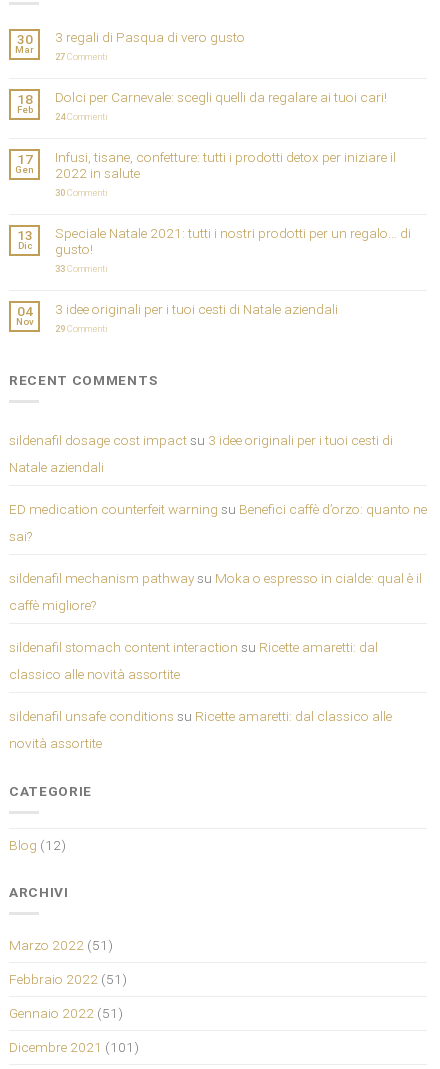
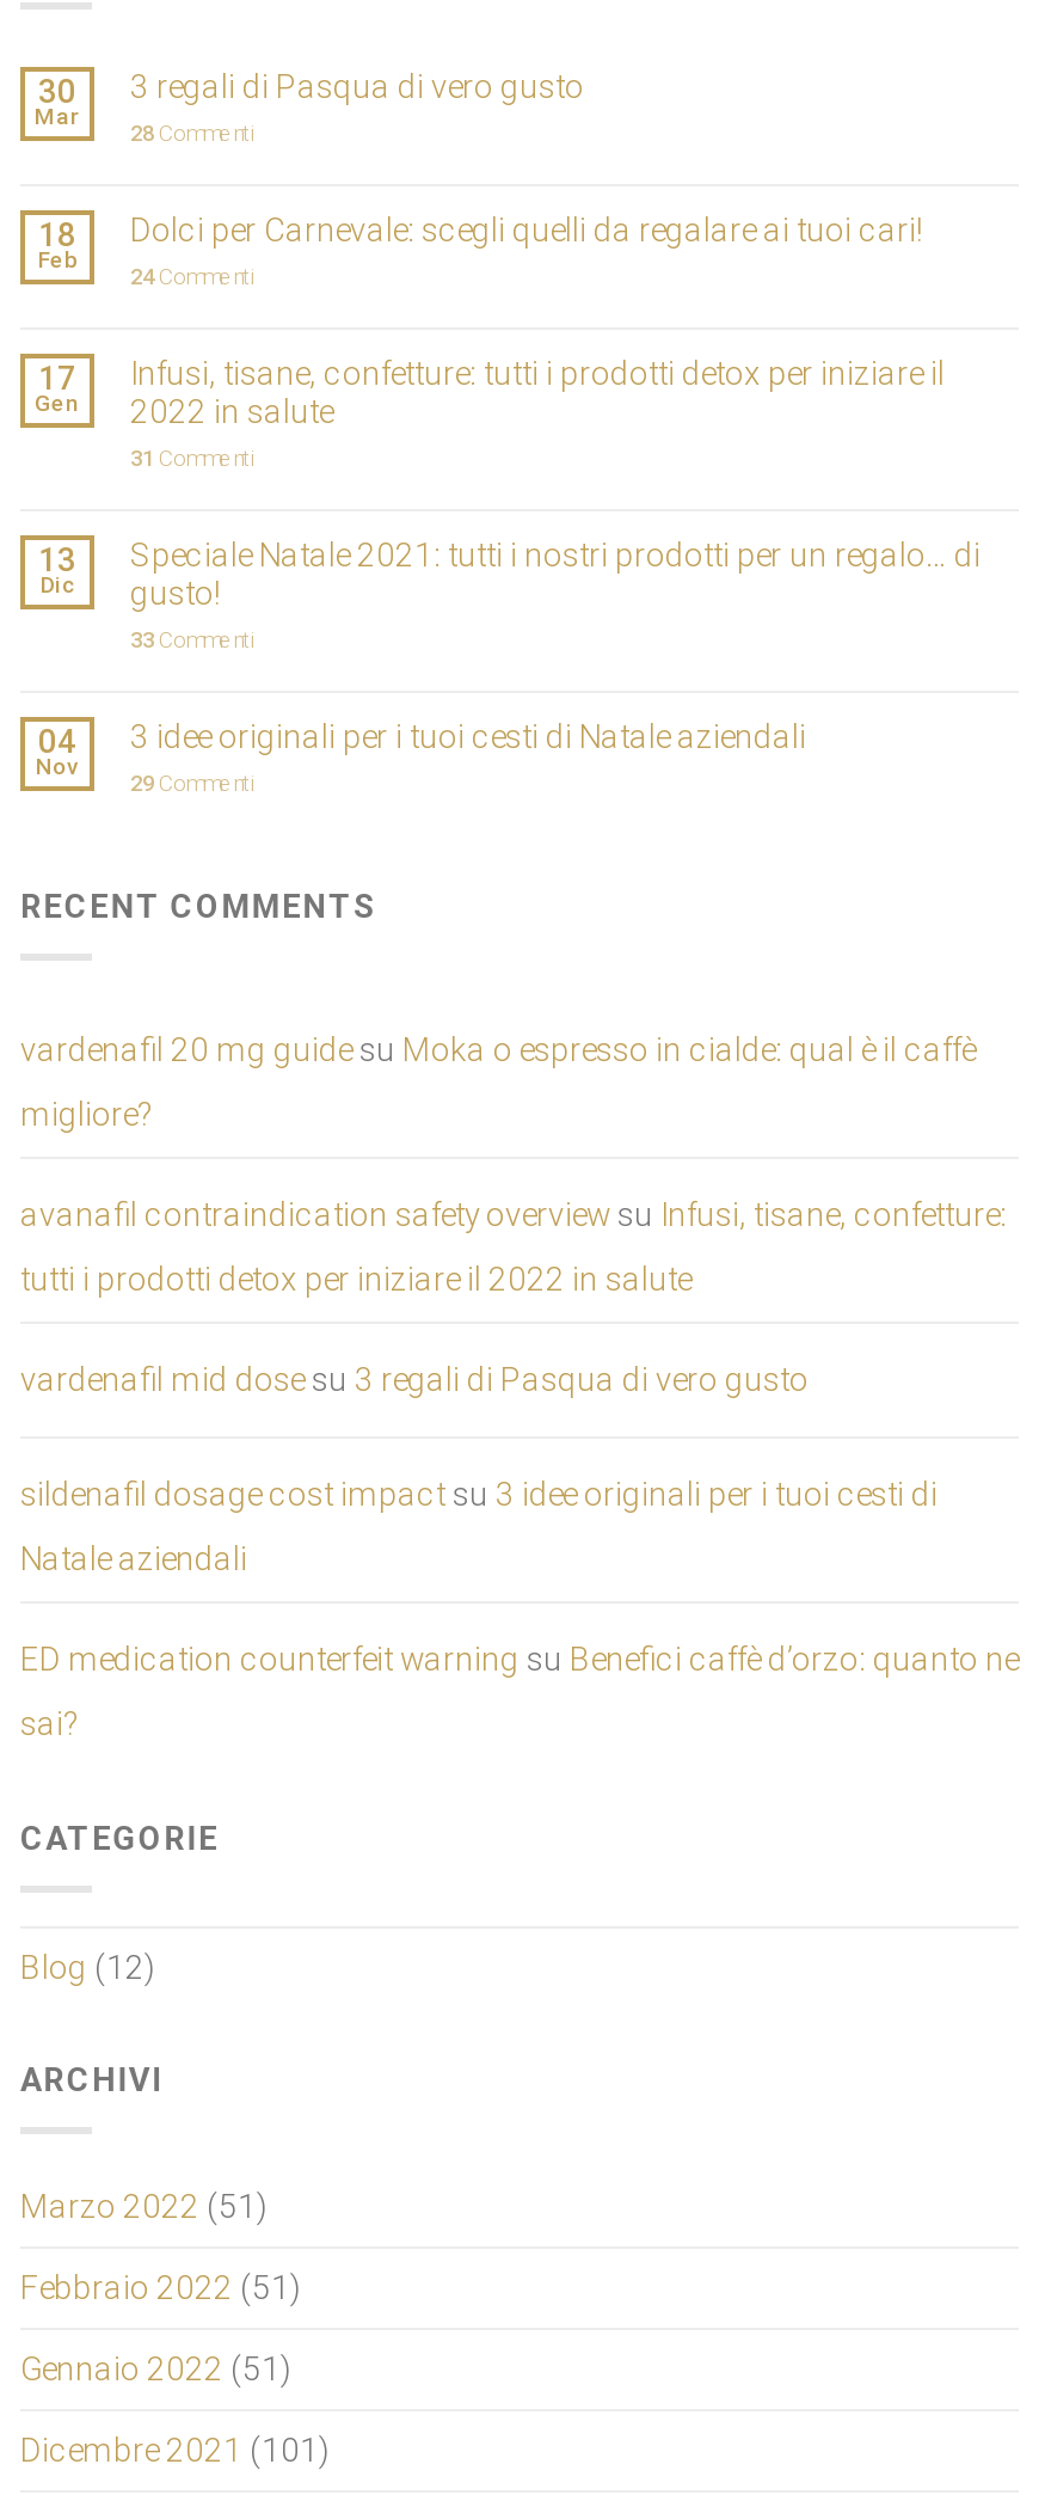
- 27 Commenti
+ 28 Commenti

- 30 Commenti
+ 31 Commenti

+ vardenafil 20 mg guide su Moka o espresso in cialde: qual è il caffè
+ migliore?
+ avanafil contraindication safety overview su Infusi, tisane, confetture:
+ tutti i prodotti detox per iniziare il 2022 in salute
+ vardenafil mid dose su 3 regali di Pasqua di vero gusto

moved down: sildenafil dosage cost impact su 3 idee originali per i tuoi cesti di | Natale aziendali | ED medication counterfeit warning su Benefici caffè d’orzo: quanto ne | sai?

- sildenafil mechanism pathway su Moka o espresso in cialde: qual è il
- caffè migliore?
- sildenafil stomach content interaction su Ricette amaretti: dal
- classico alle novità assortite
- sildenafil unsafe conditions su Ricette amaretti: dal classico alle
- novità assortite
